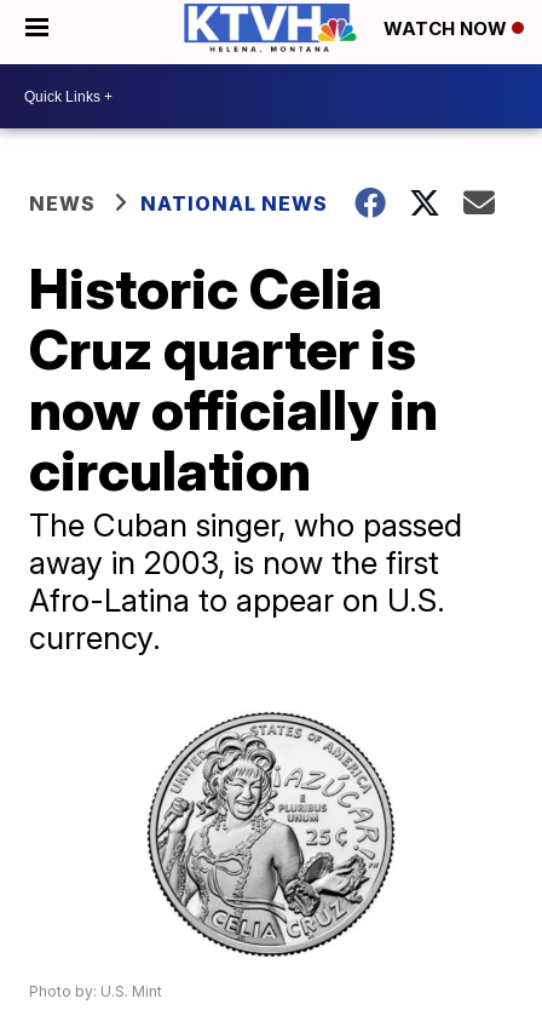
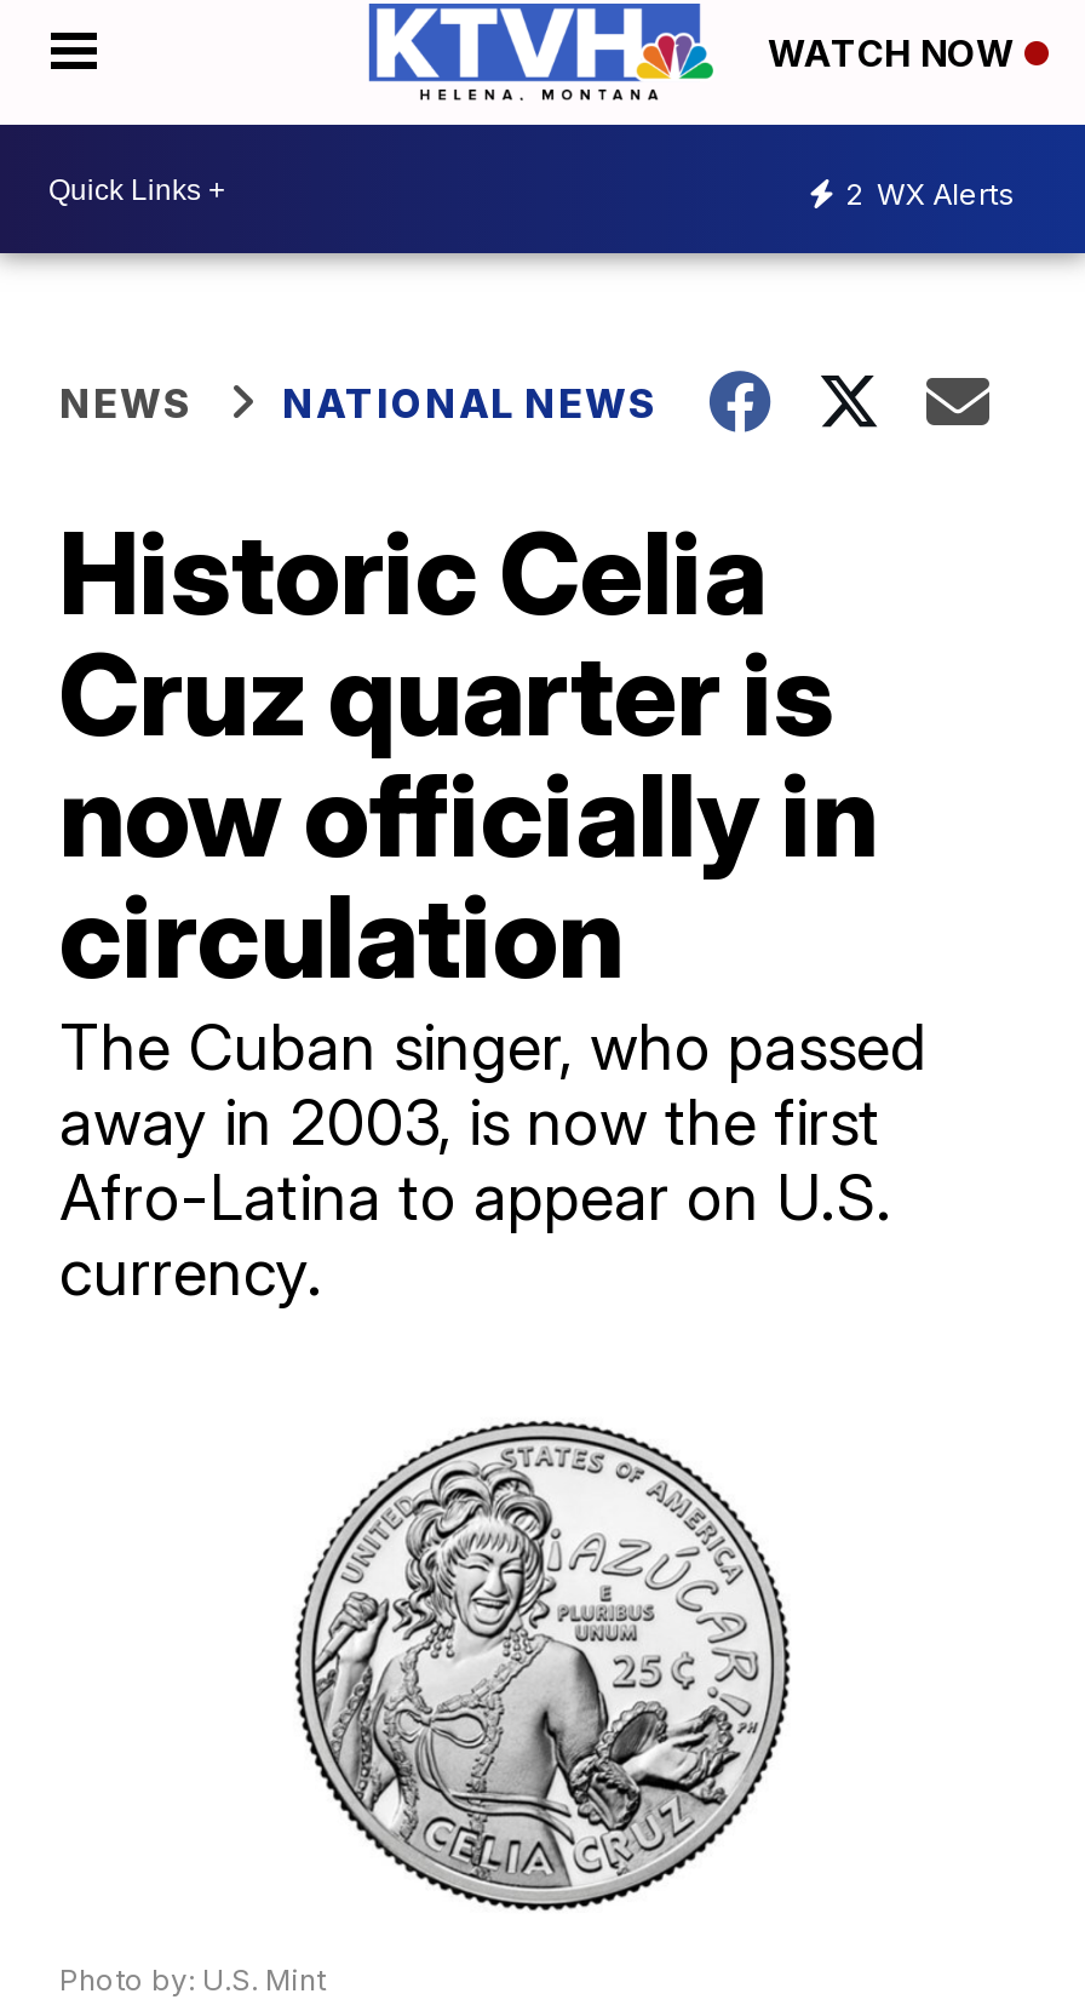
+ 2 WX Alerts
